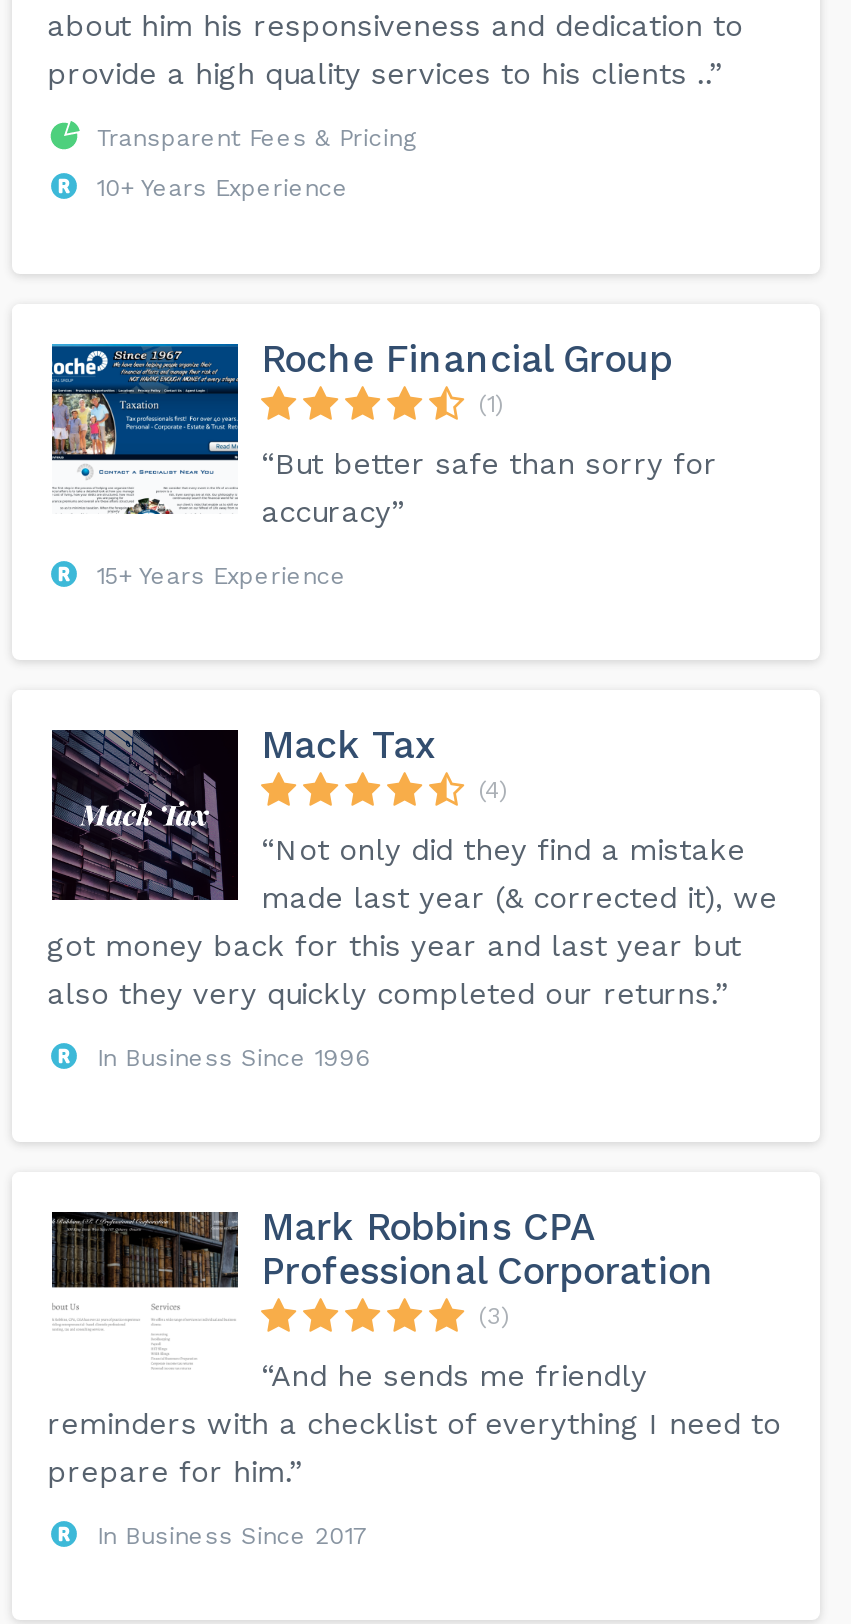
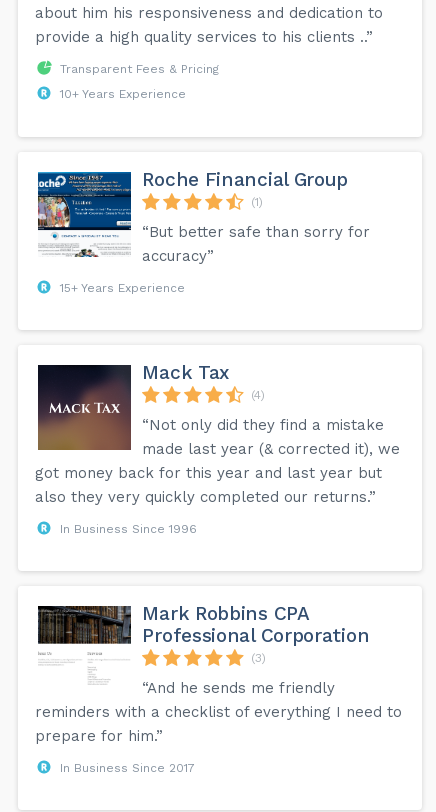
- [image]
+ [image]
